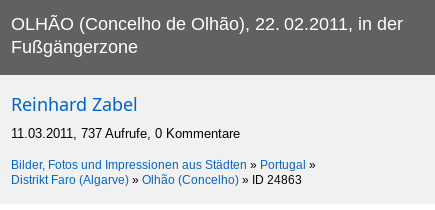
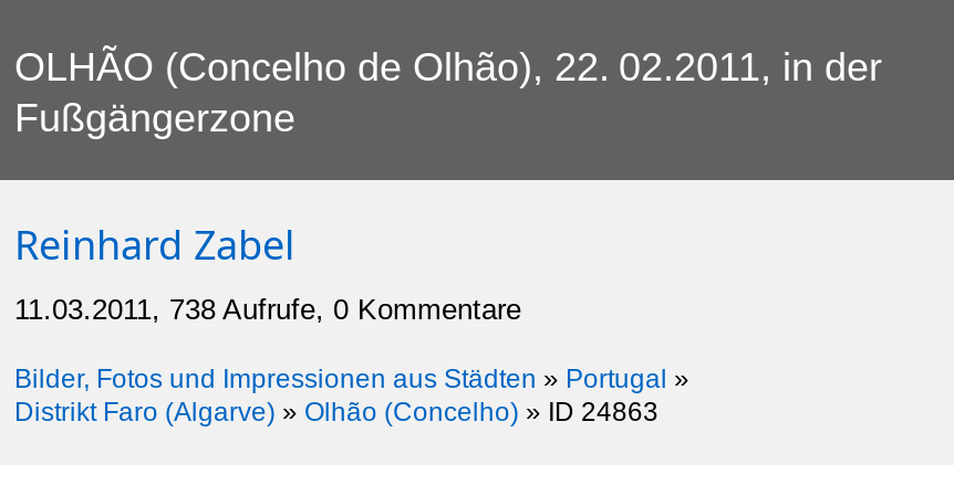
- 11.03.2011, 737 Aufrufe, 0 Kommentare
+ 11.03.2011, 738 Aufrufe, 0 Kommentare
